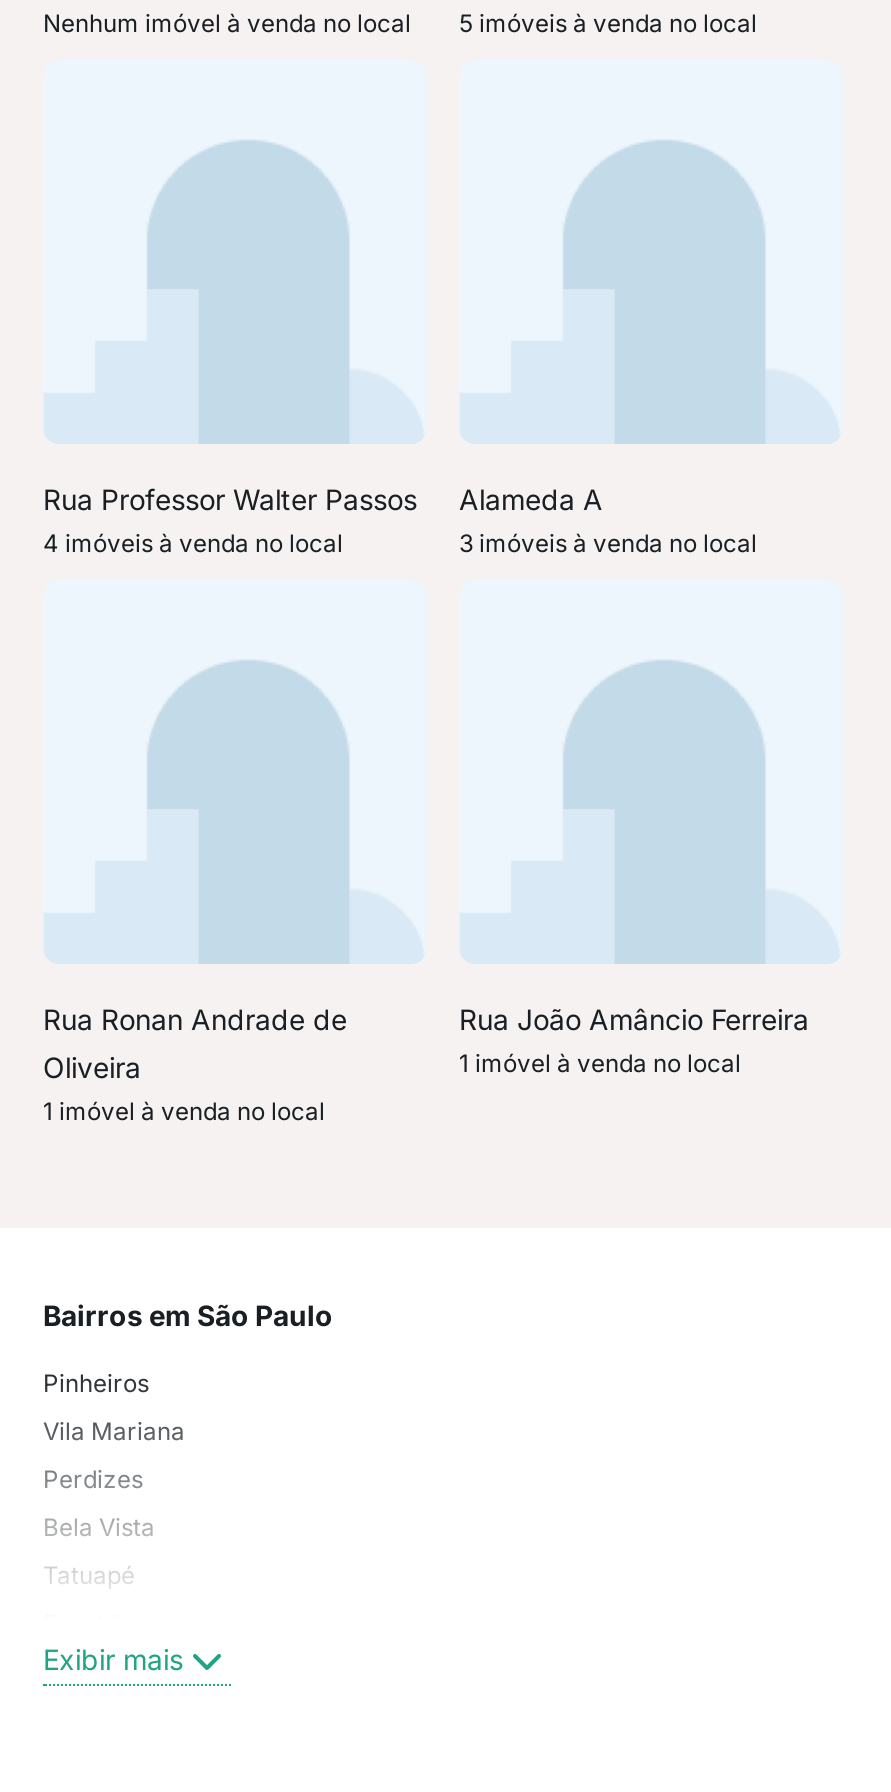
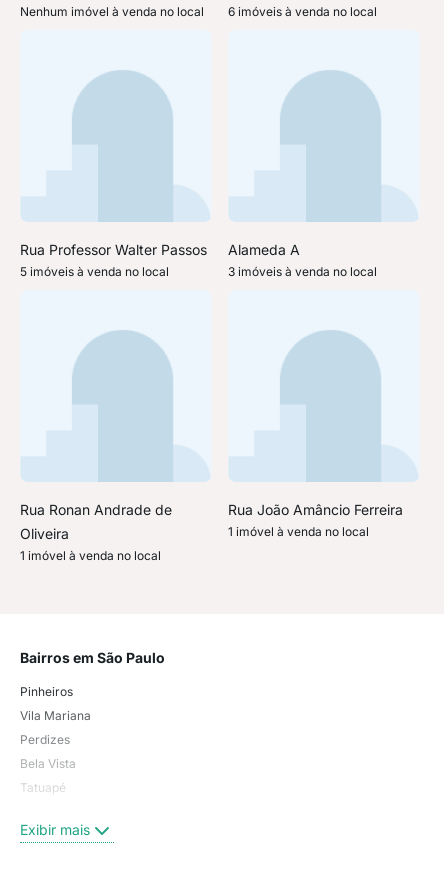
moved down: 5 imóveis à venda no local

+ 6 imóveis à venda no local

- 4 imóveis à venda no local
